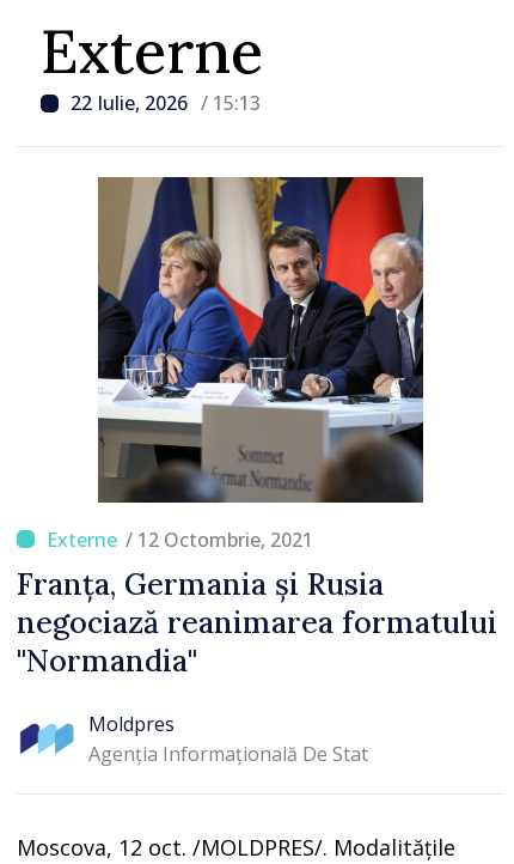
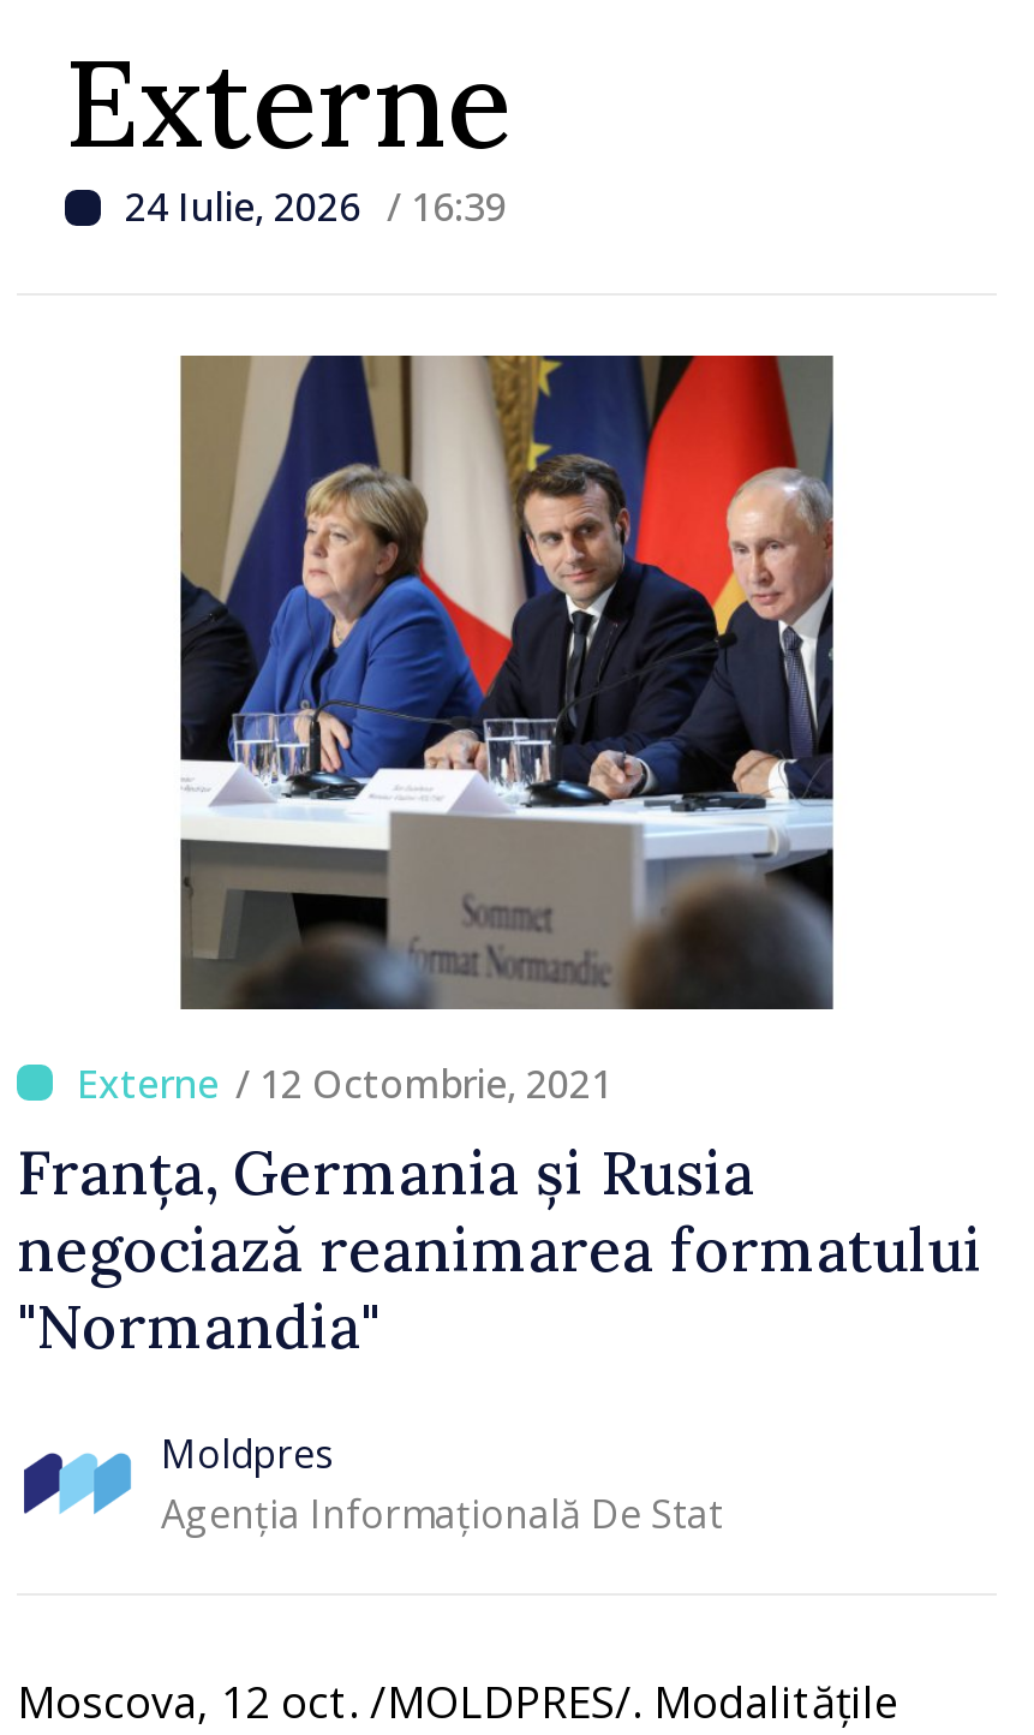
- 22 Iulie, 2026 / 15:13
+ 24 Iulie, 2026 / 16:39
